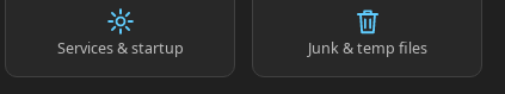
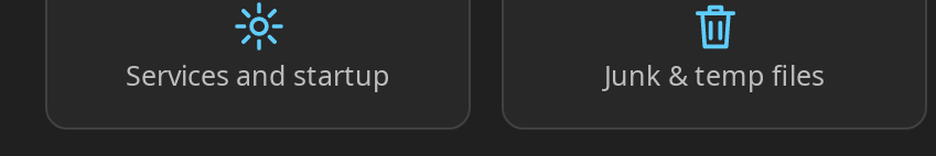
- Services & startup
+ Services and startup
